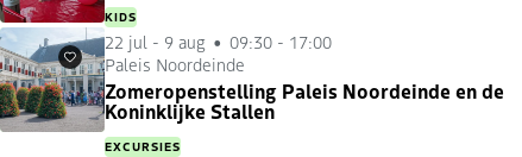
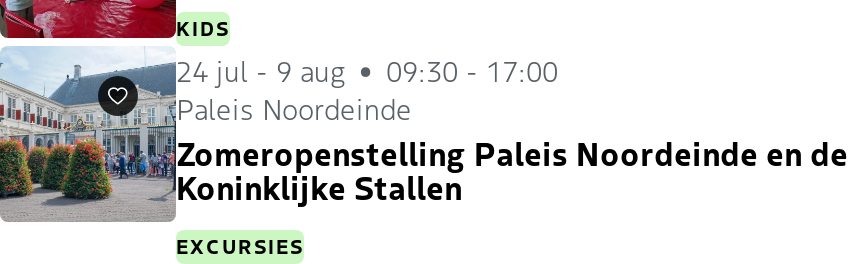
- 22 jul - 9 aug 09:30 - 17:00
+ 24 jul - 9 aug 09:30 - 17:00
